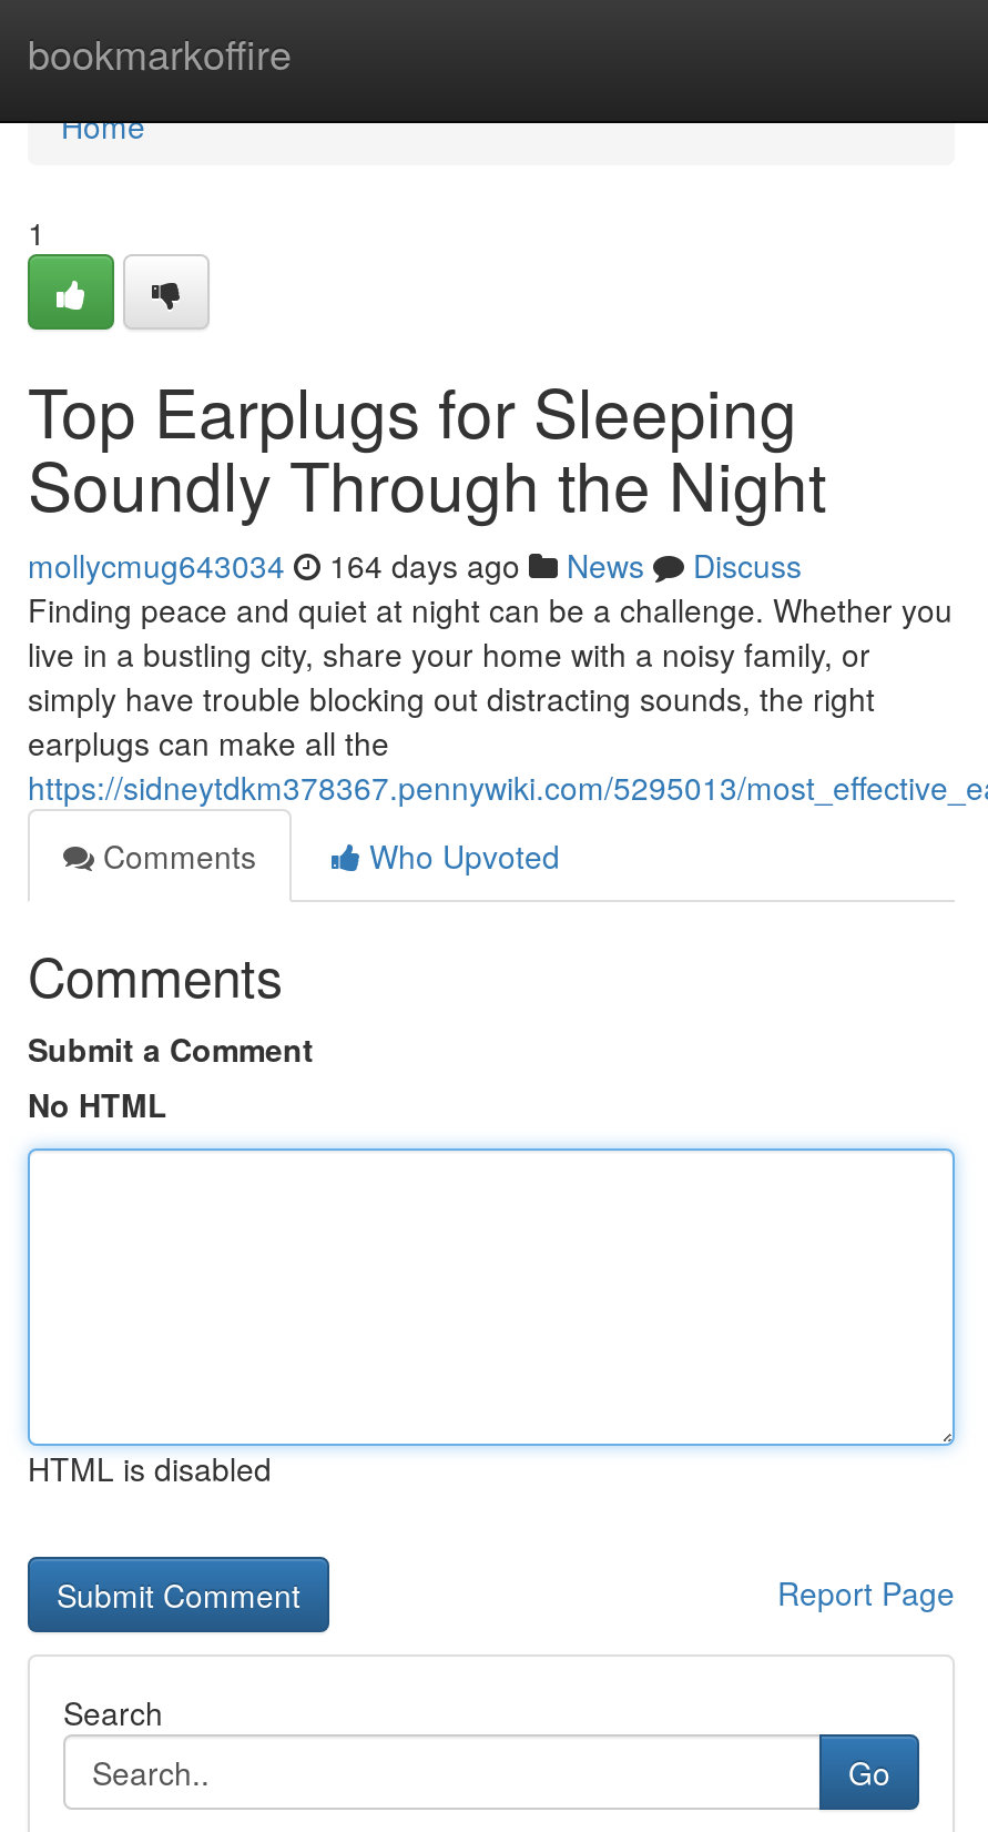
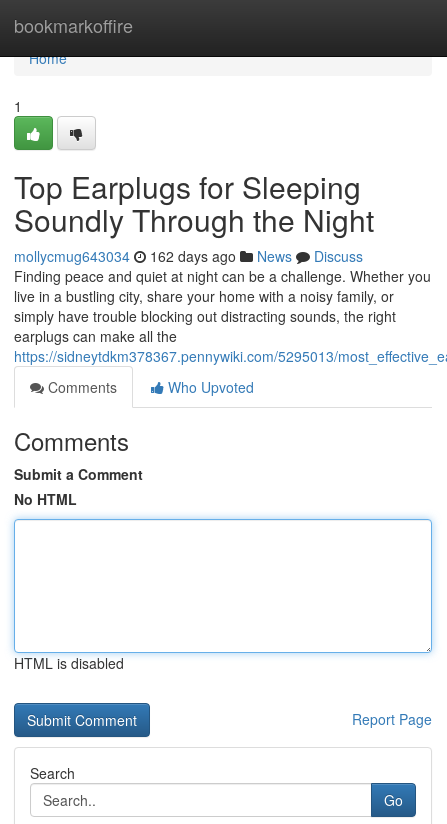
- mollycmug643034 164 days ago News Discuss
+ mollycmug643034 162 days ago News Discuss
